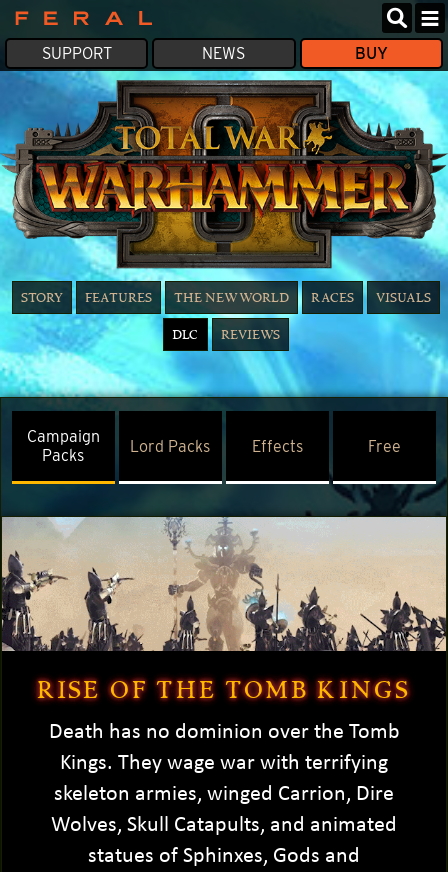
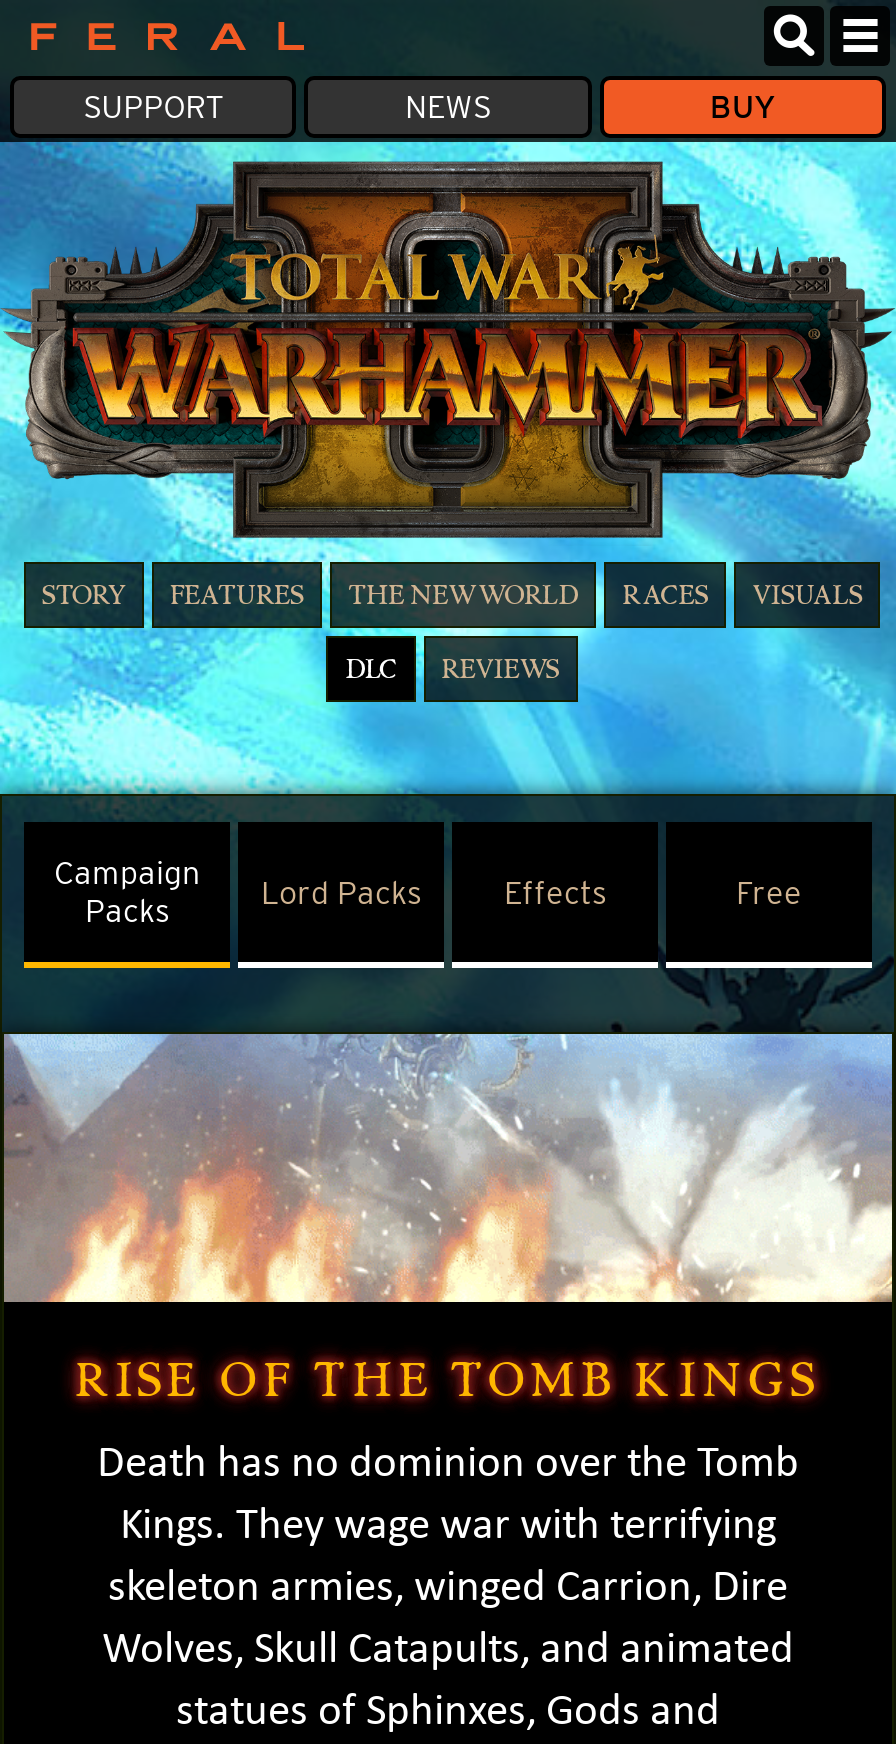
- [image]
+ [image]
